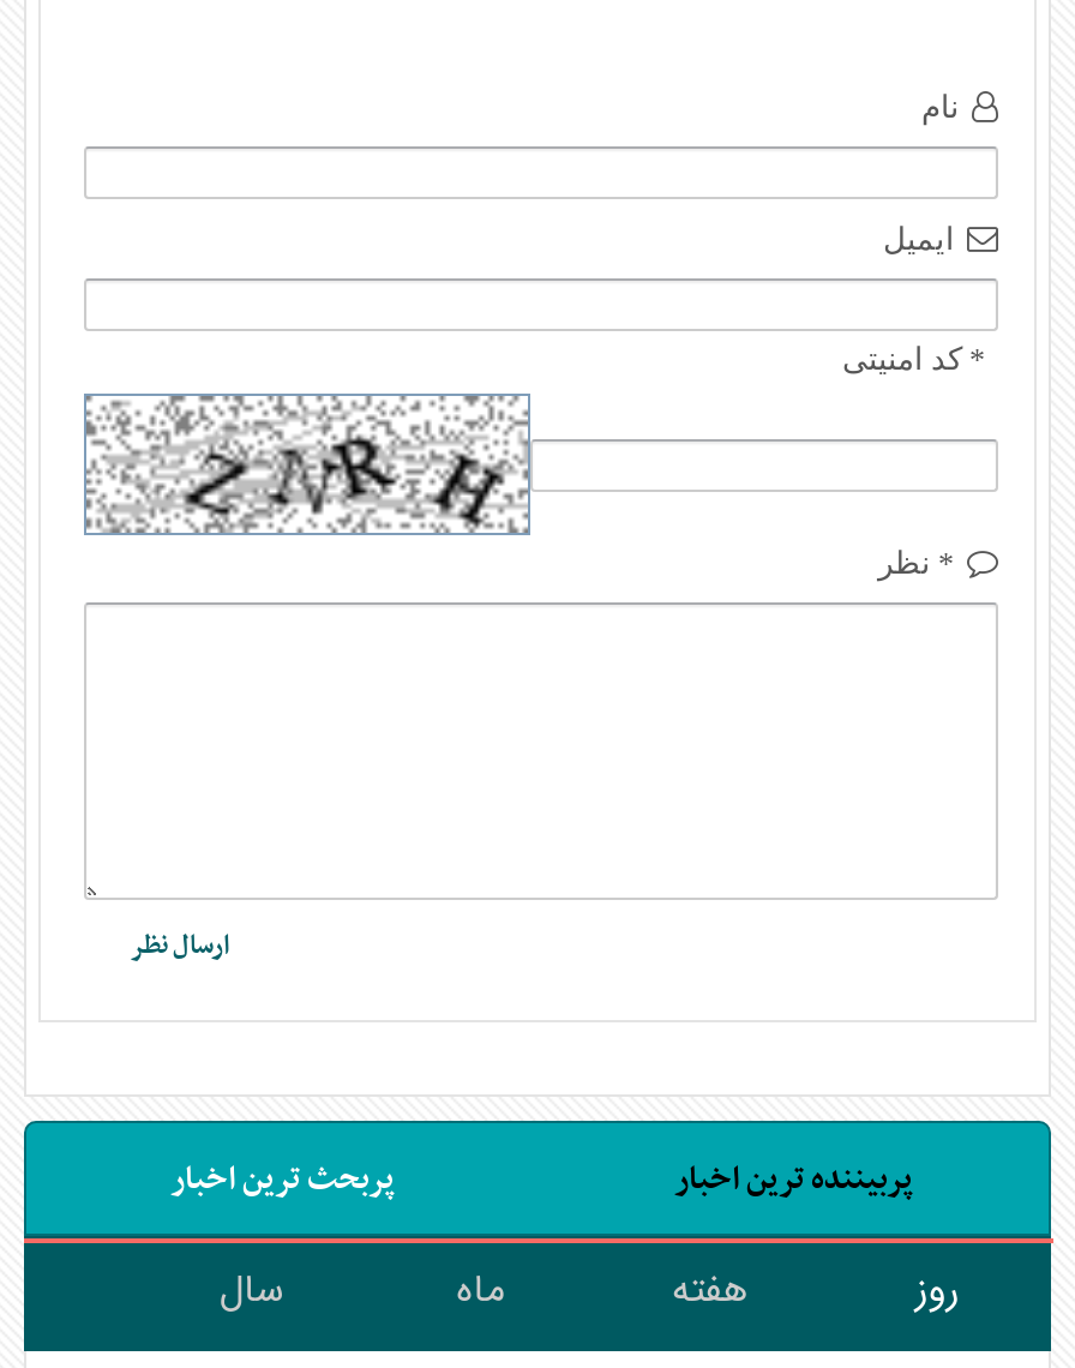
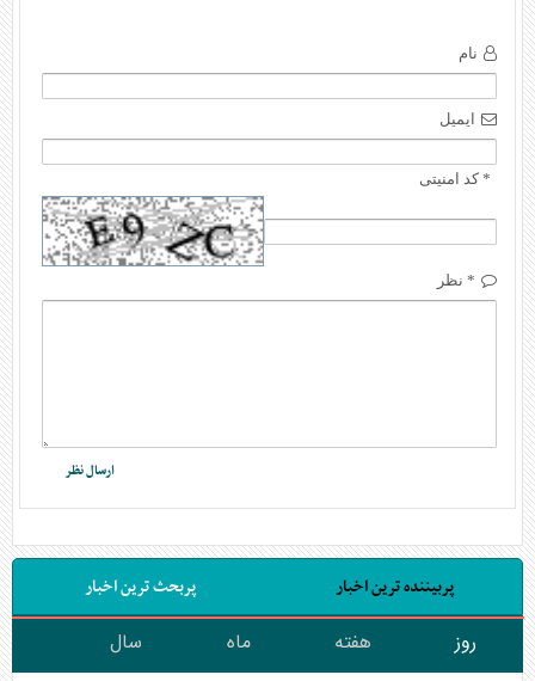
- [image]
+ [image]
